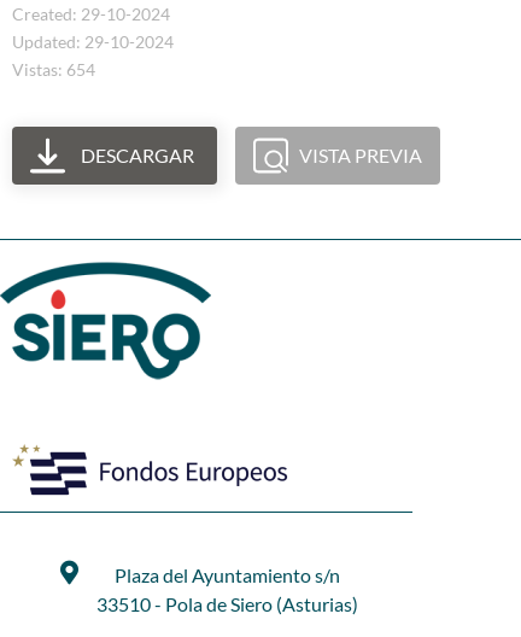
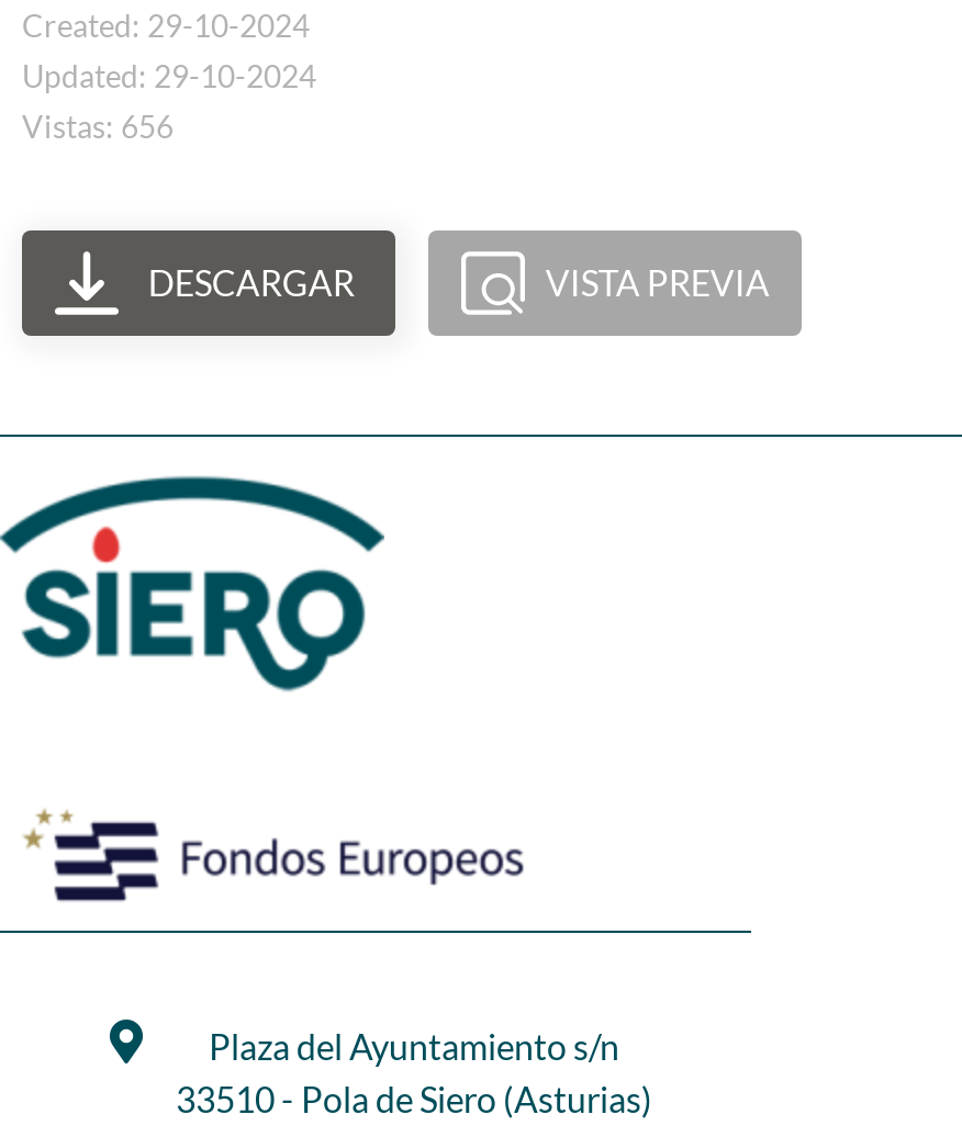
- Vistas: 654
+ Vistas: 656
